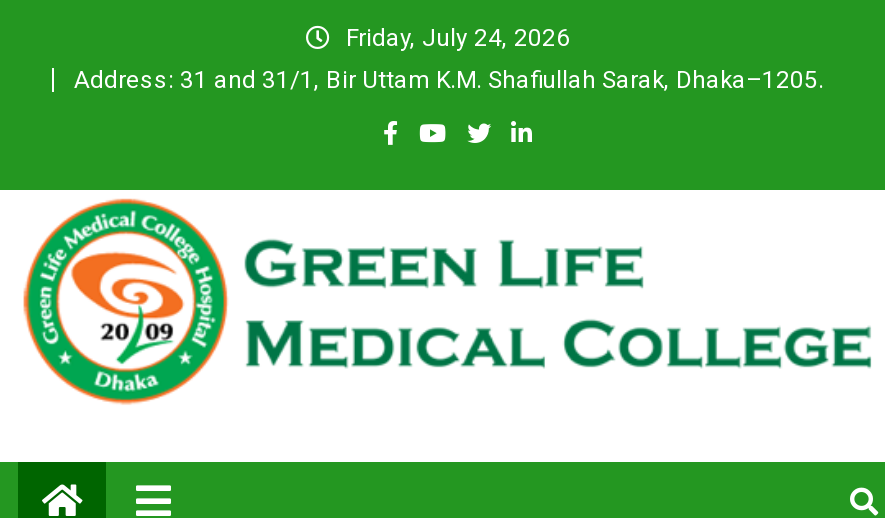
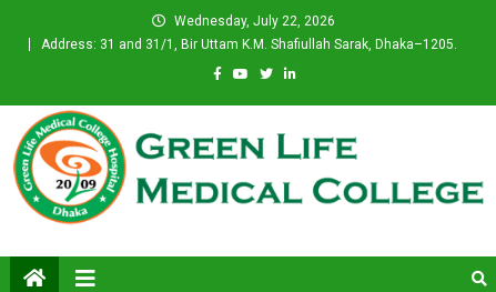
- Friday, July 24, 2026
+ Wednesday, July 22, 2026
